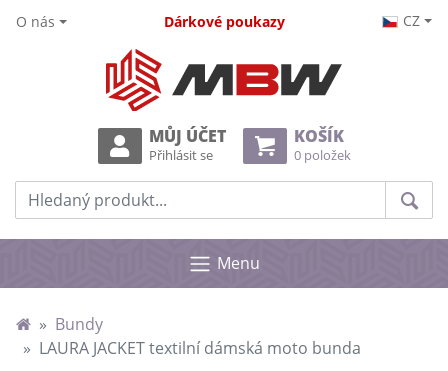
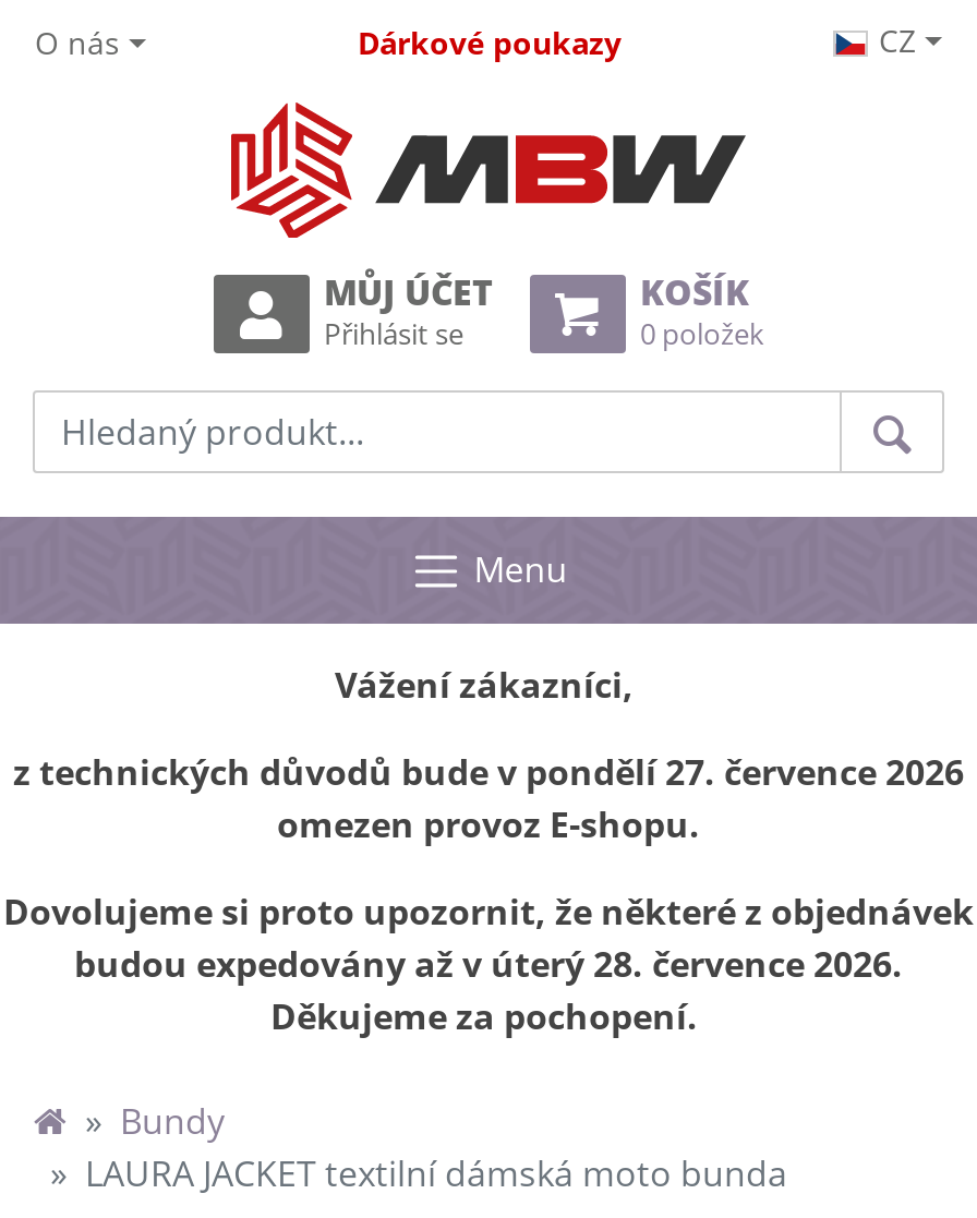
+ Vážení zákazníci,
+ z technických důvodů bude v pondělí 27. července 2026
+ omezen provoz E-shopu.
+ Dovolujeme si proto upozornit, že některé z objednávek
+ budou expedovány až v úterý 28. července 2026.
+ Děkujeme za pochopení.
